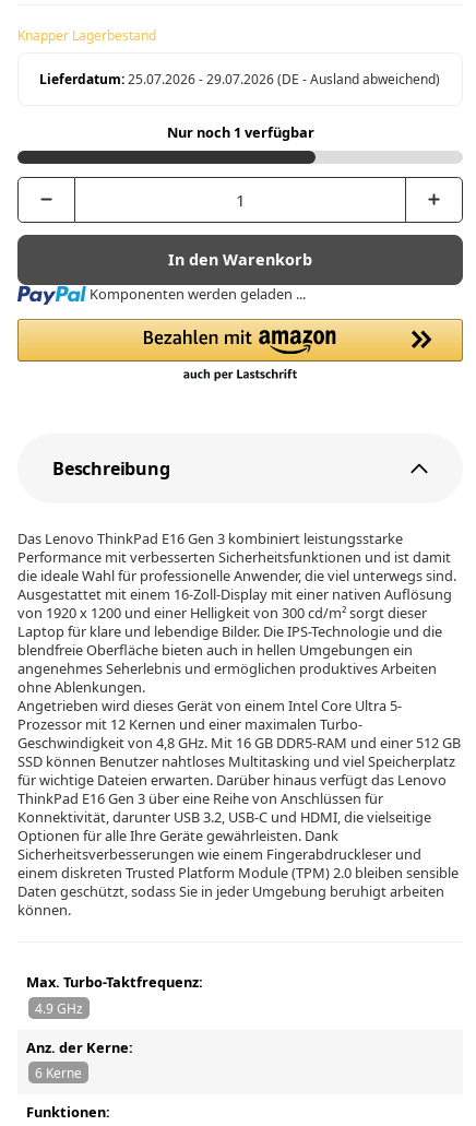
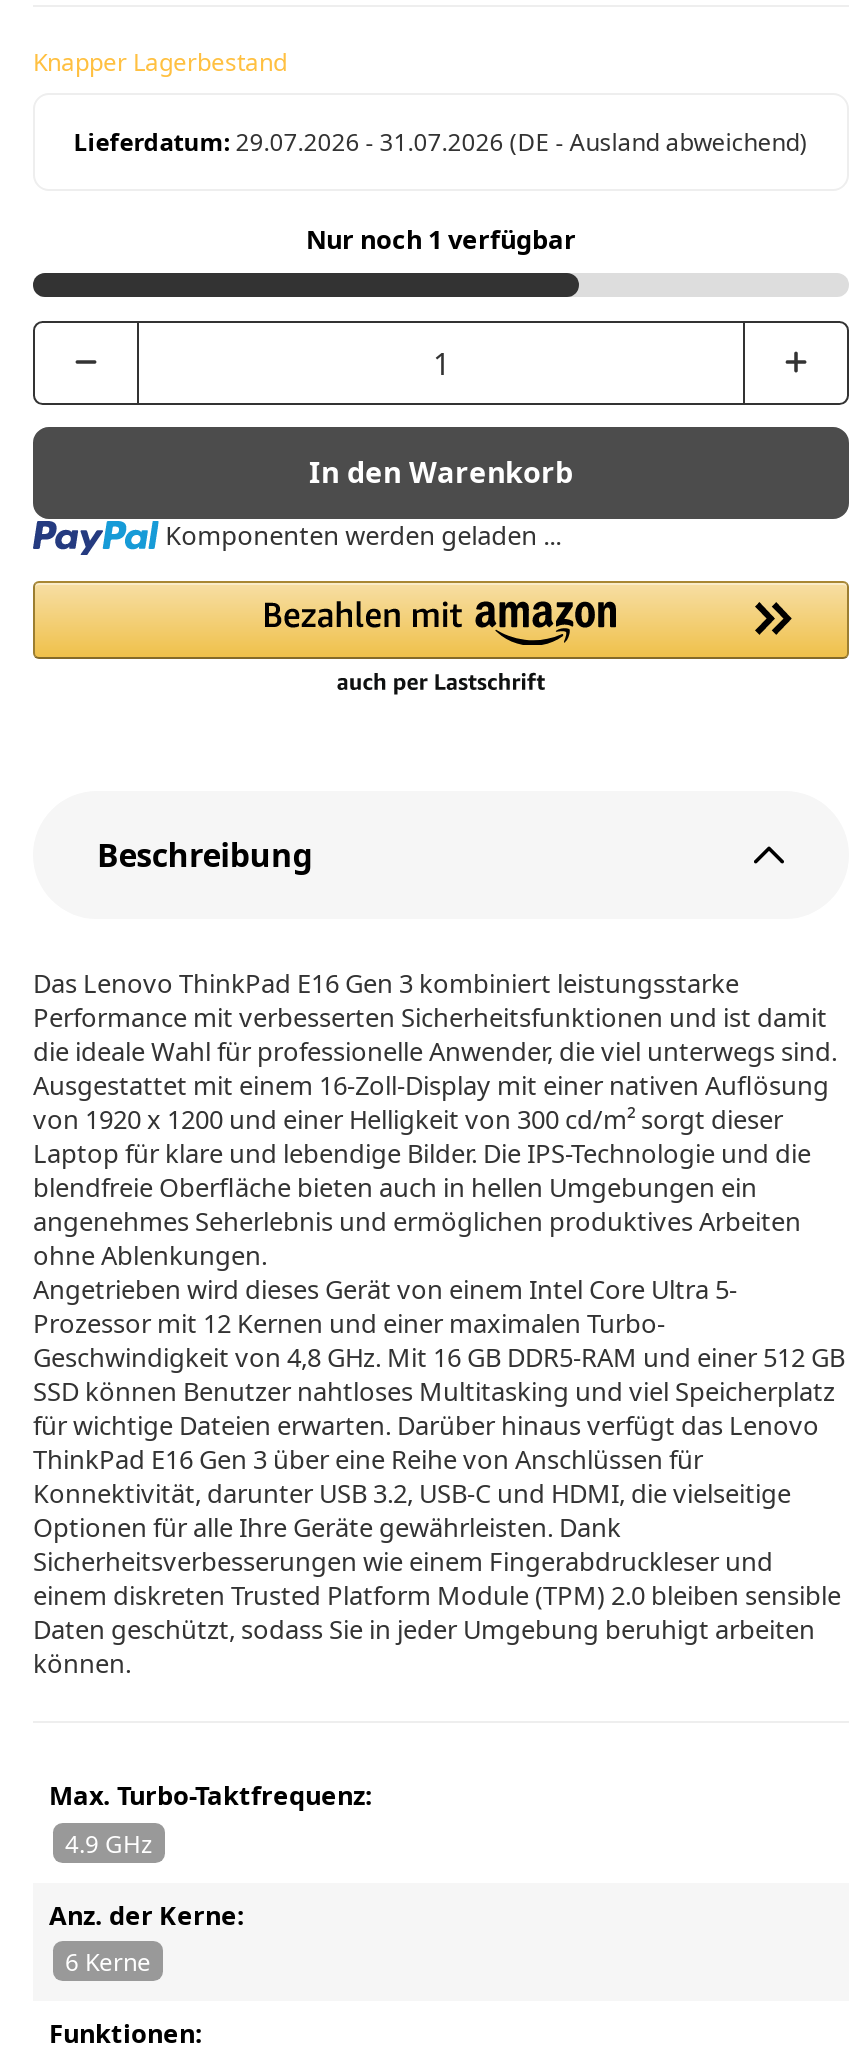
- Lieferdatum: 25.07.2026 - 29.07.2026 (DE - Ausland abweichend)
+ Lieferdatum: 29.07.2026 - 31.07.2026 (DE - Ausland abweichend)
